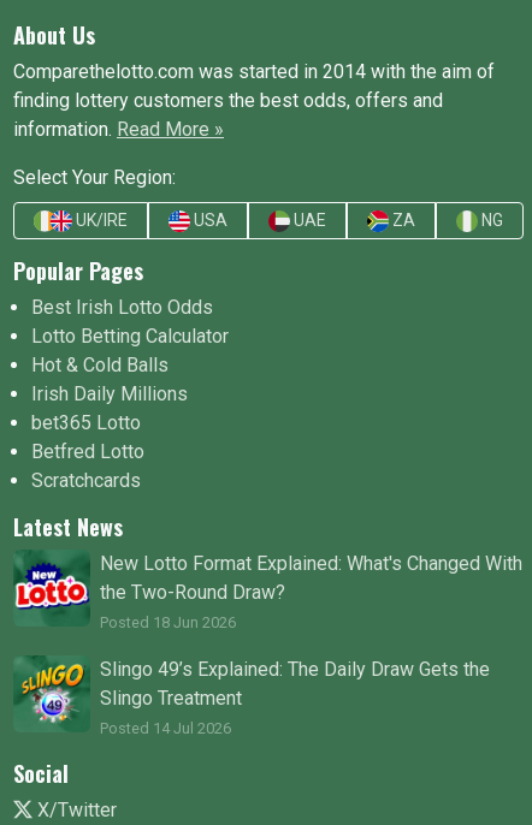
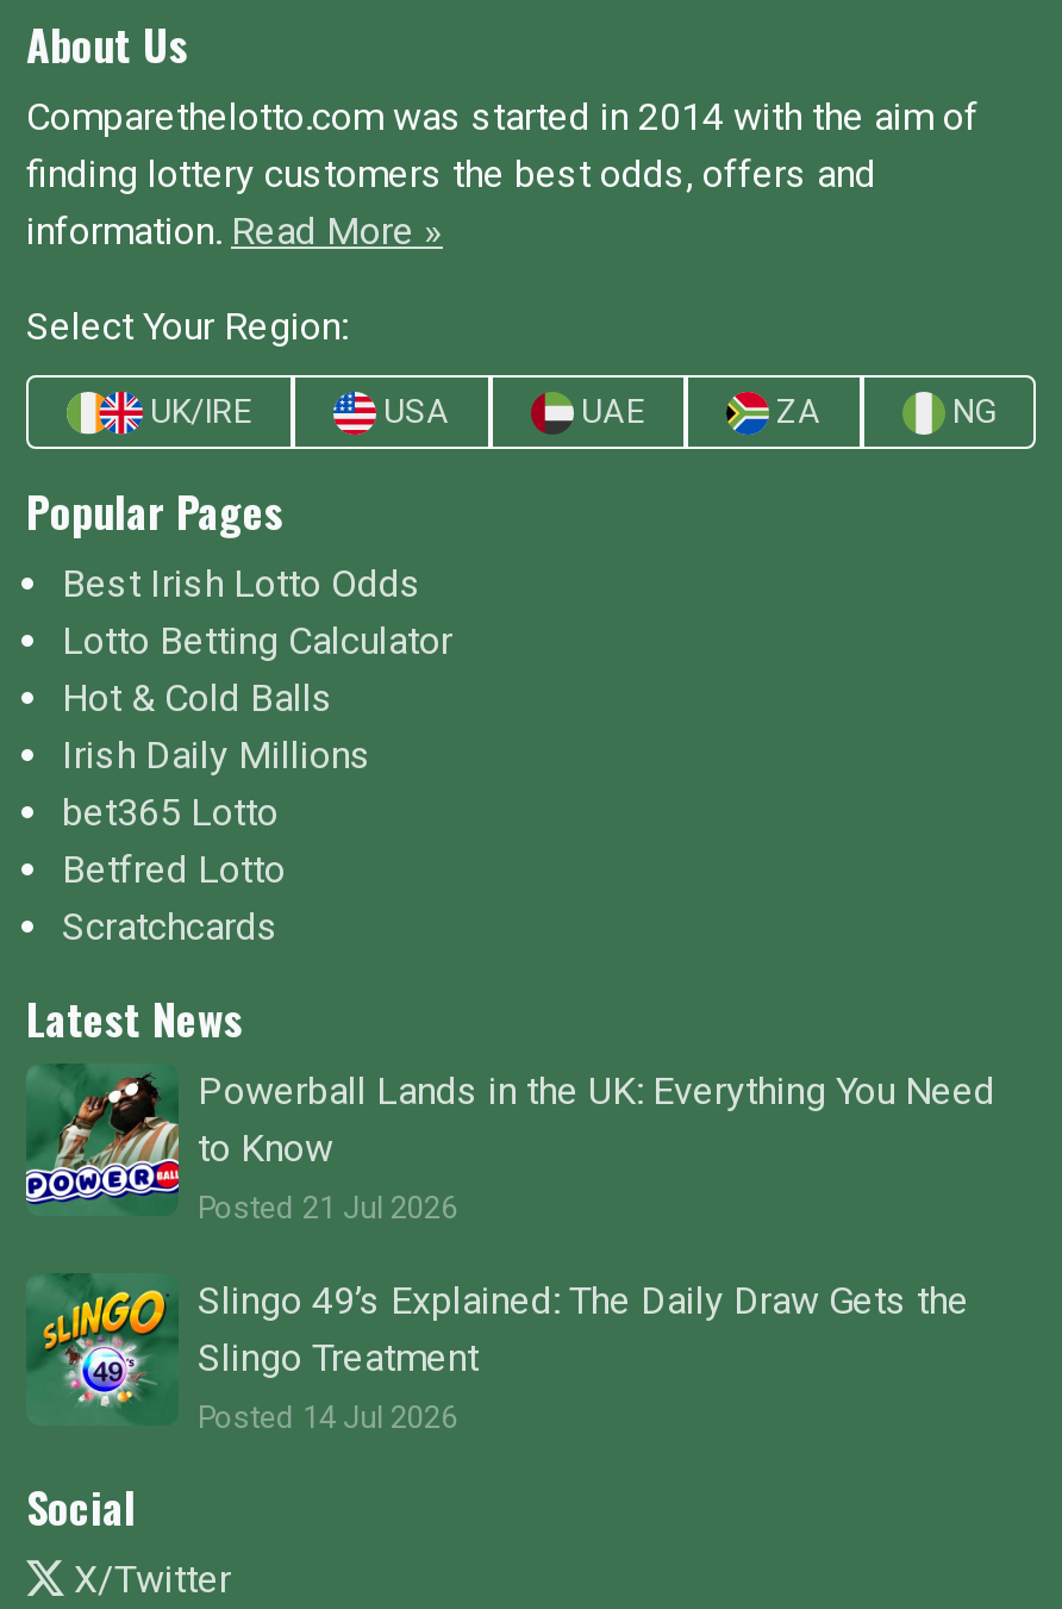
- [image]
- New Lotto Format Explained: What's Changed With
- the Two-Round Draw?
- Posted 18 Jun 2026
+ [image]
+ Powerball Lands in the UK: Everything You Need
+ to Know
+ Posted 21 Jul 2026
